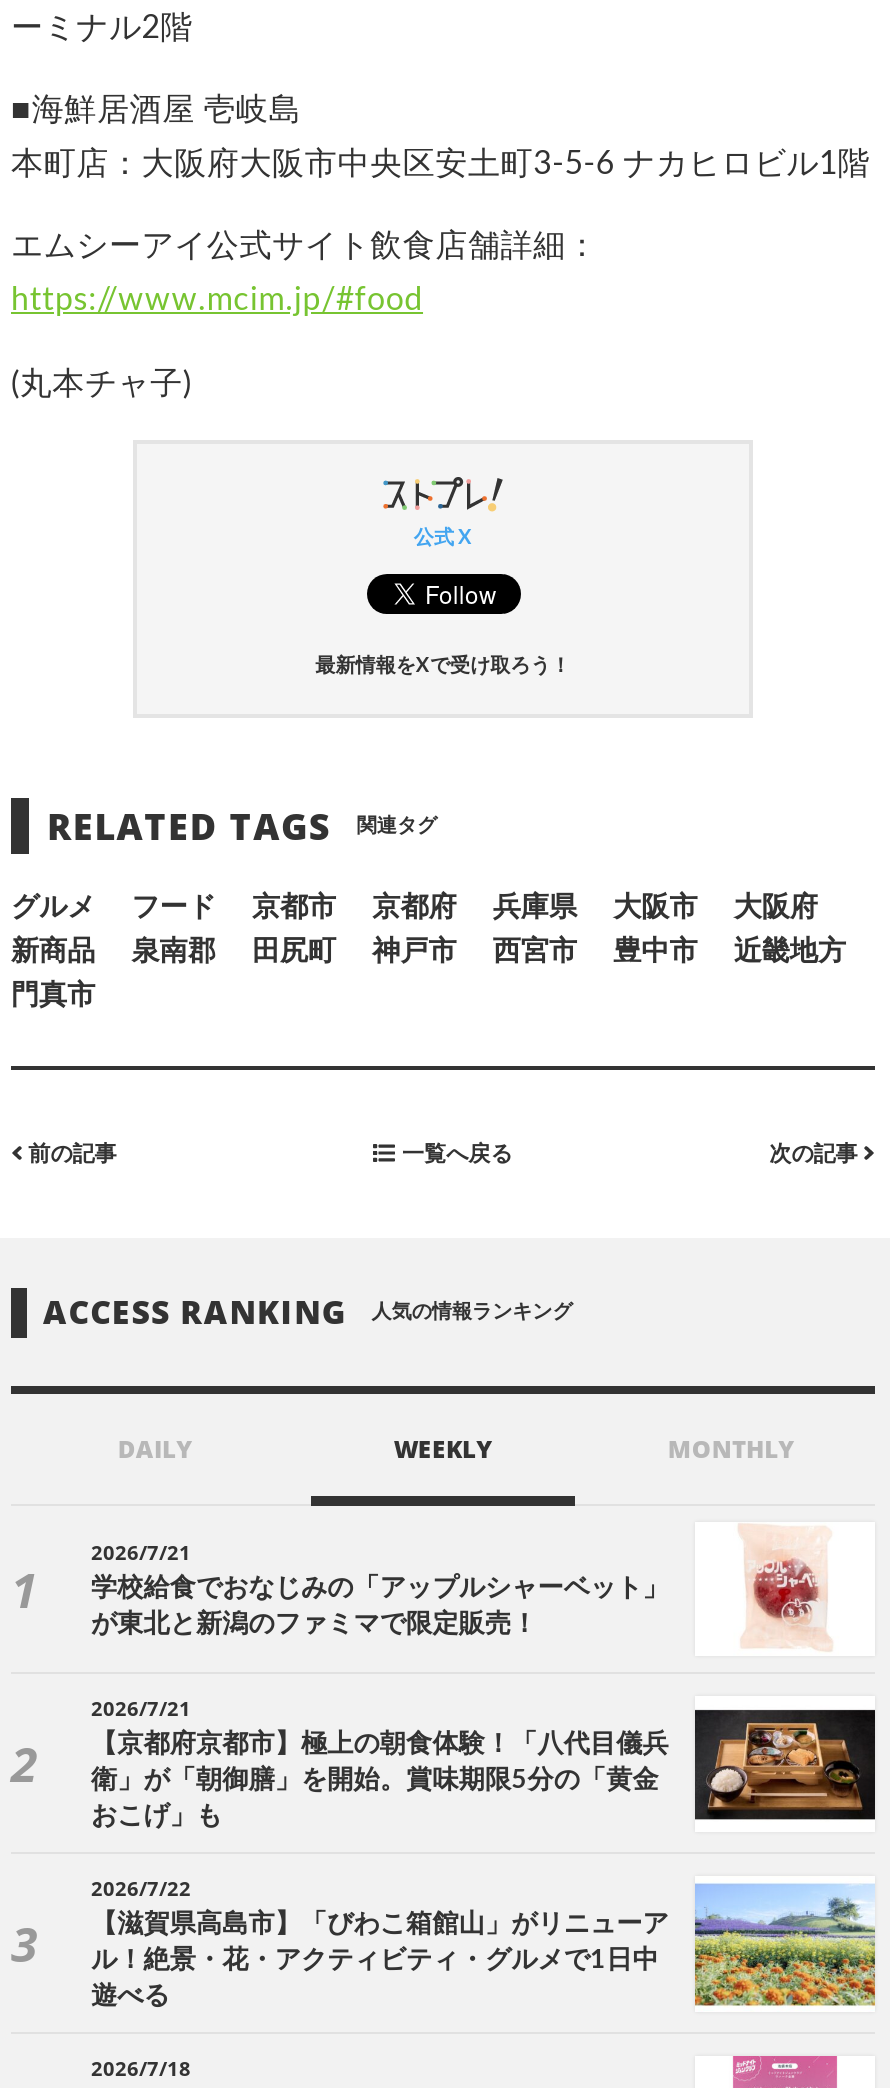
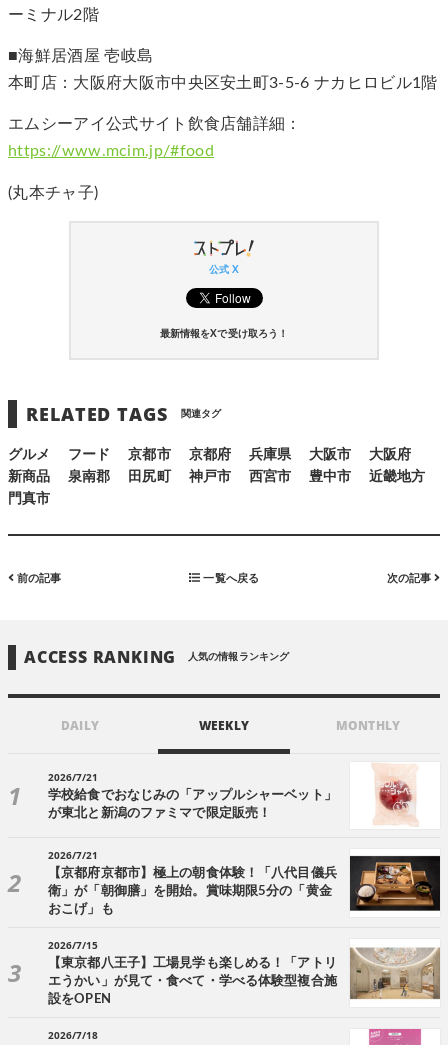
- [image]
- 2026/7/22
- 【滋賀県高島市】「びわこ箱館山」がリニューア
- ル！絶景・花・アクティビティ・グルメで1日中
- 遊べる
+ [image]
+ 2026/7/15
+ 【東京都八王子】工場見学も楽しめる！「アトリ
+ エうかい」が見て・食べて・学べる体験型複合施
+ 設をOPEN
